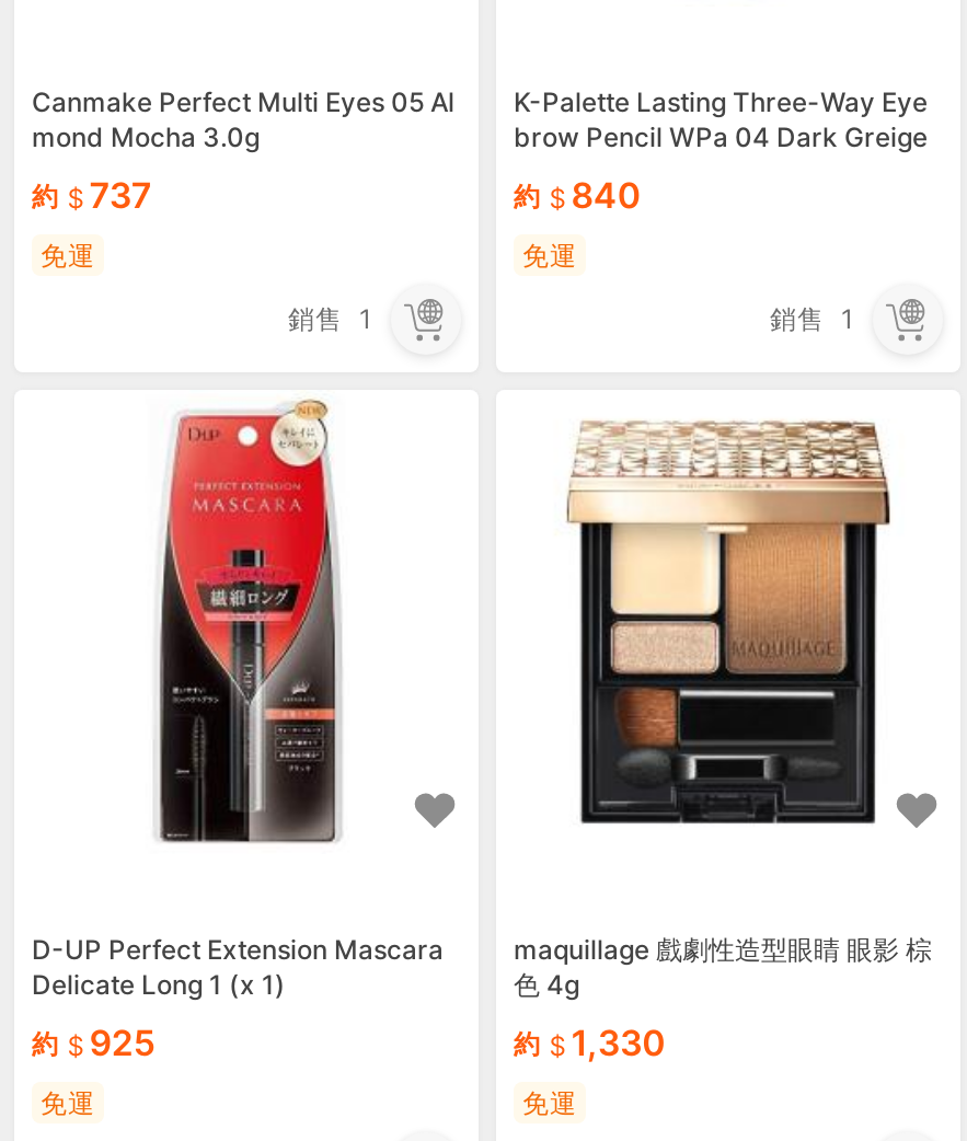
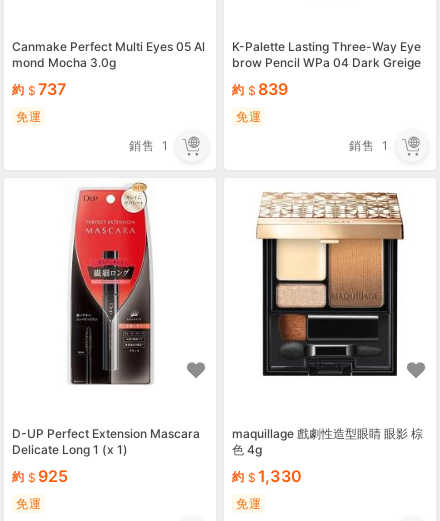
- 約 840
+ 約 839
